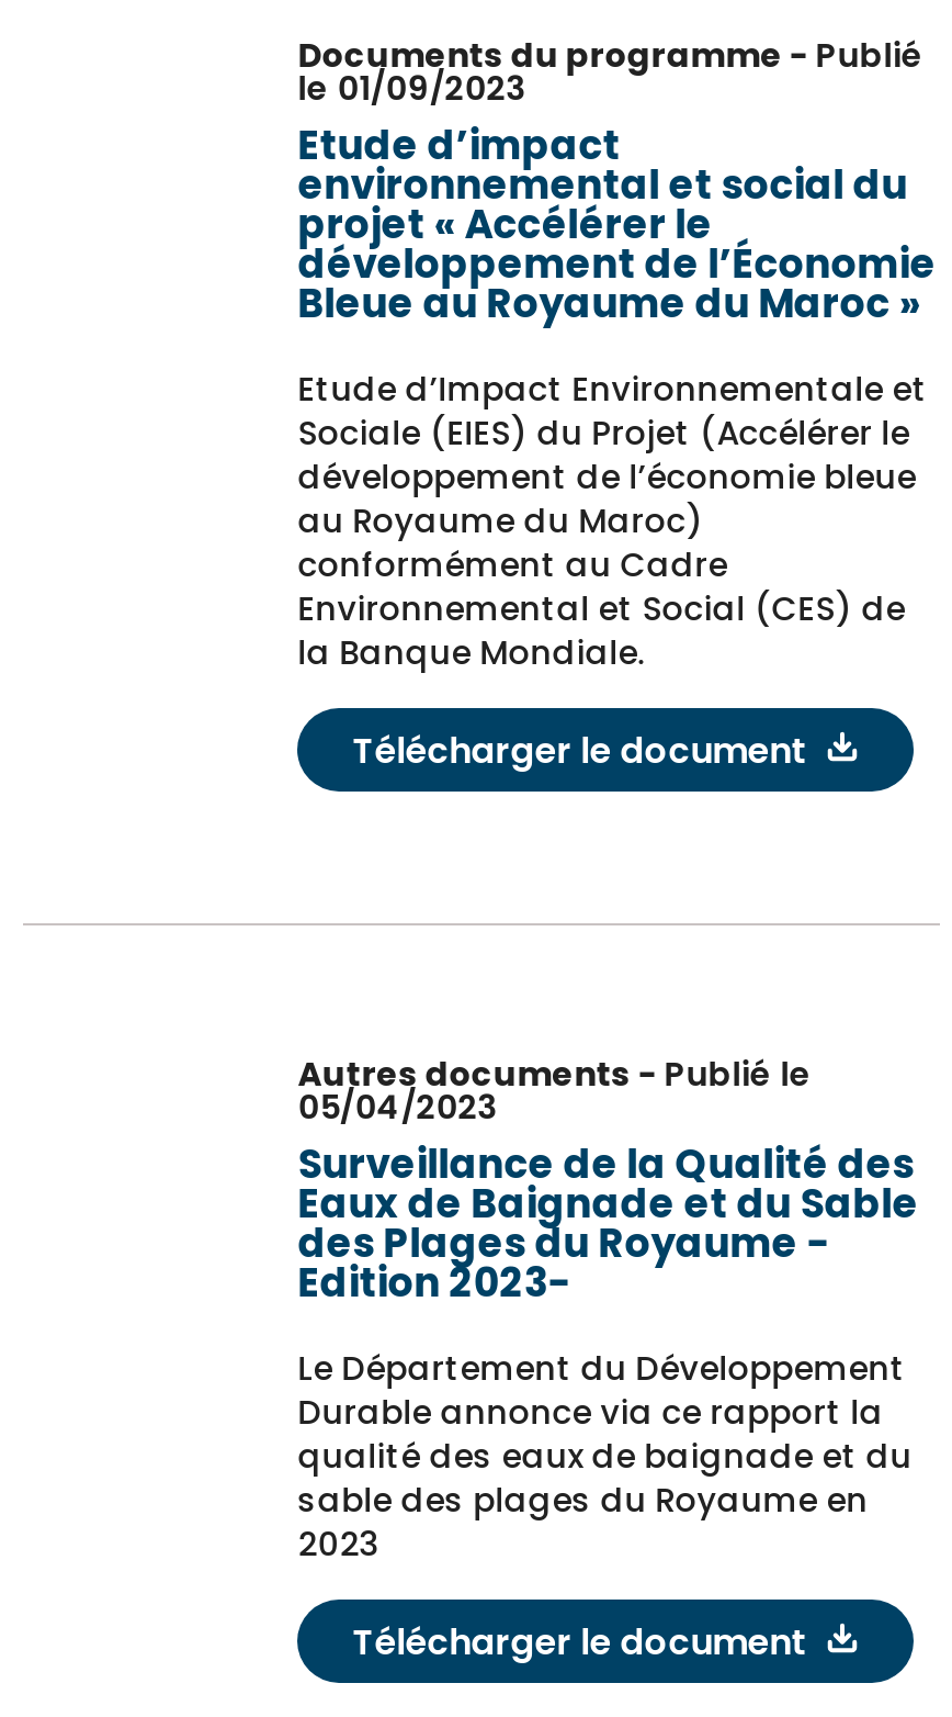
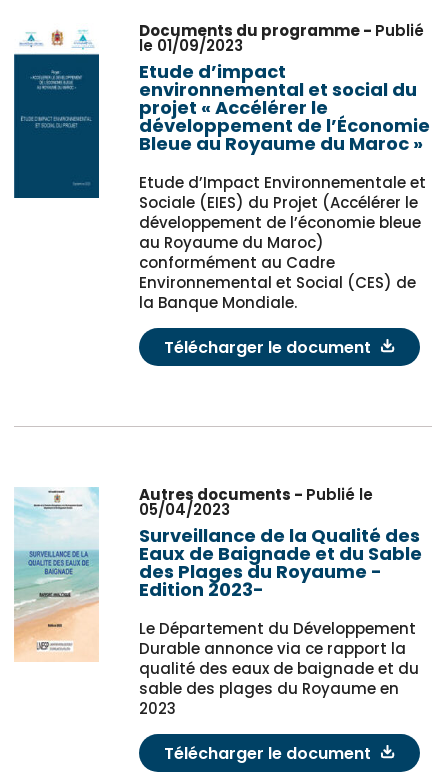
+ [image]

+ [image]
